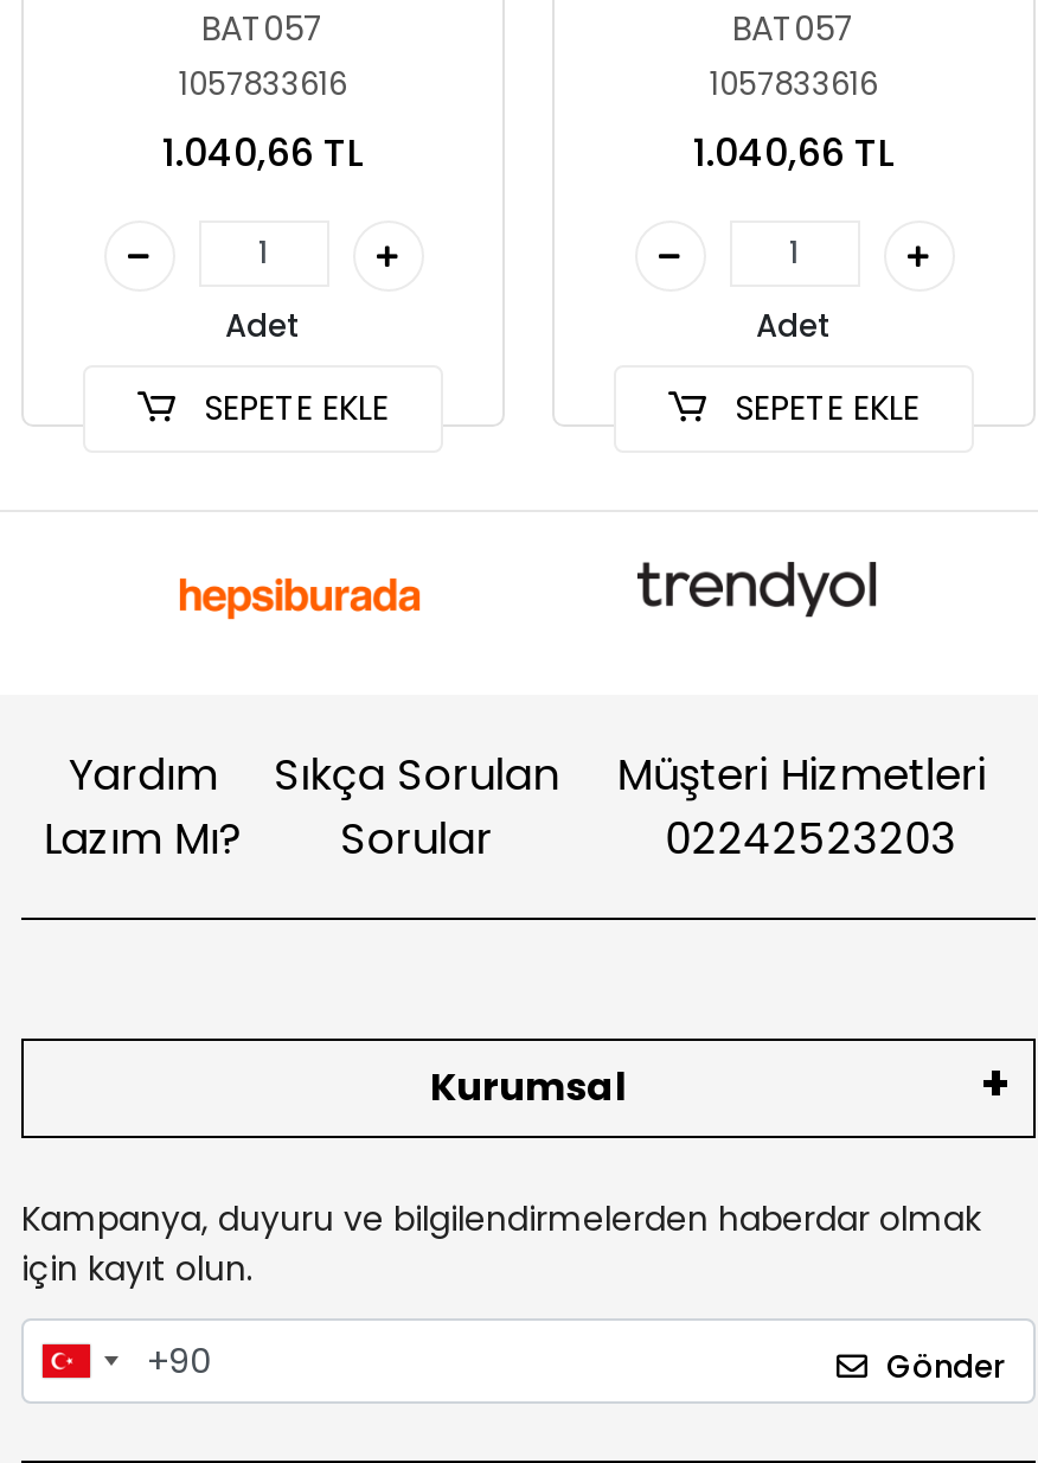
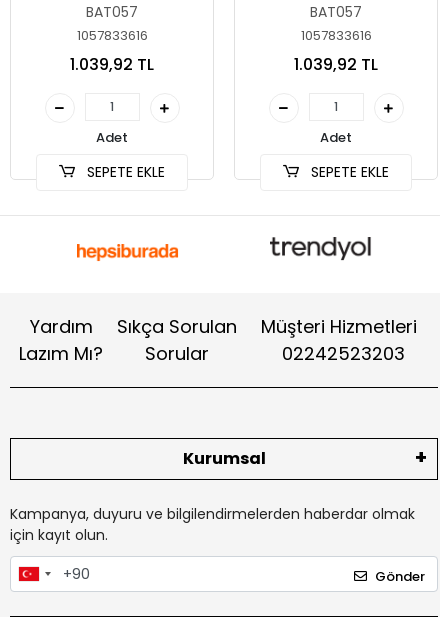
- 1.040,66 TL
+ 1.039,92 TL

- 1.040,66 TL
+ 1.039,92 TL
